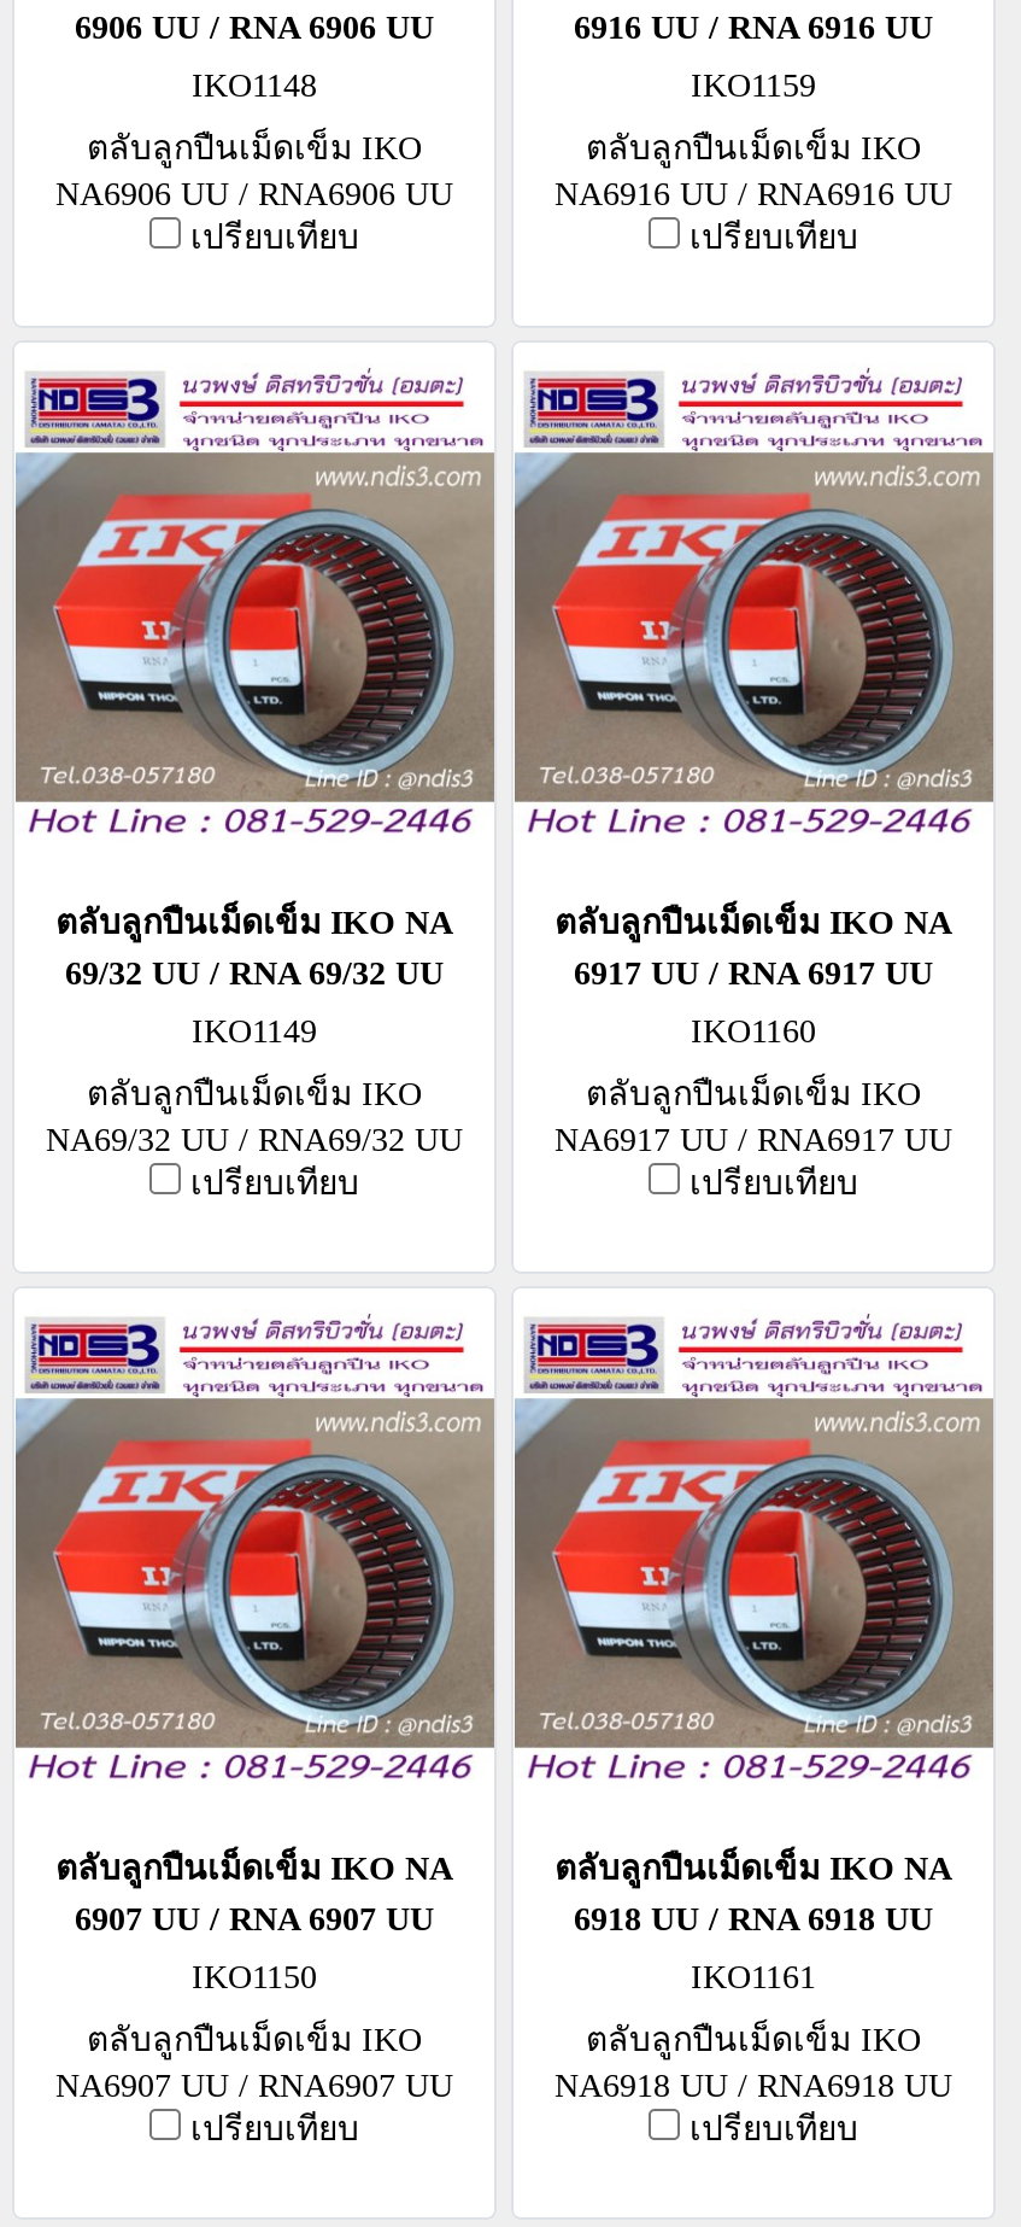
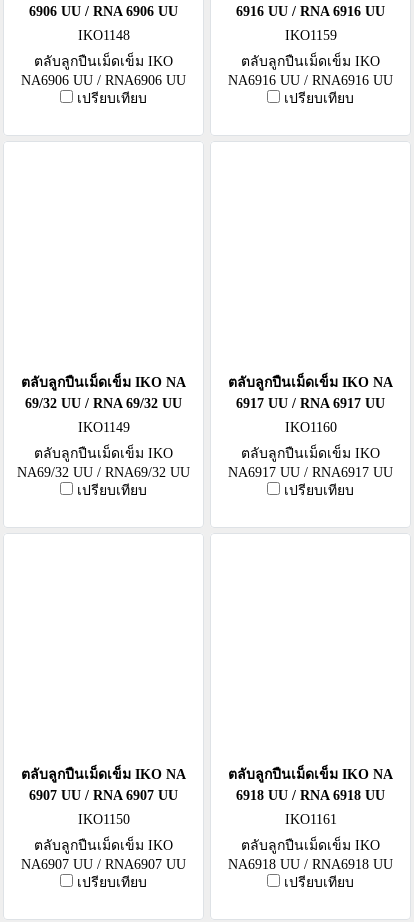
- [image]

- [image]

- [image]

- [image]
